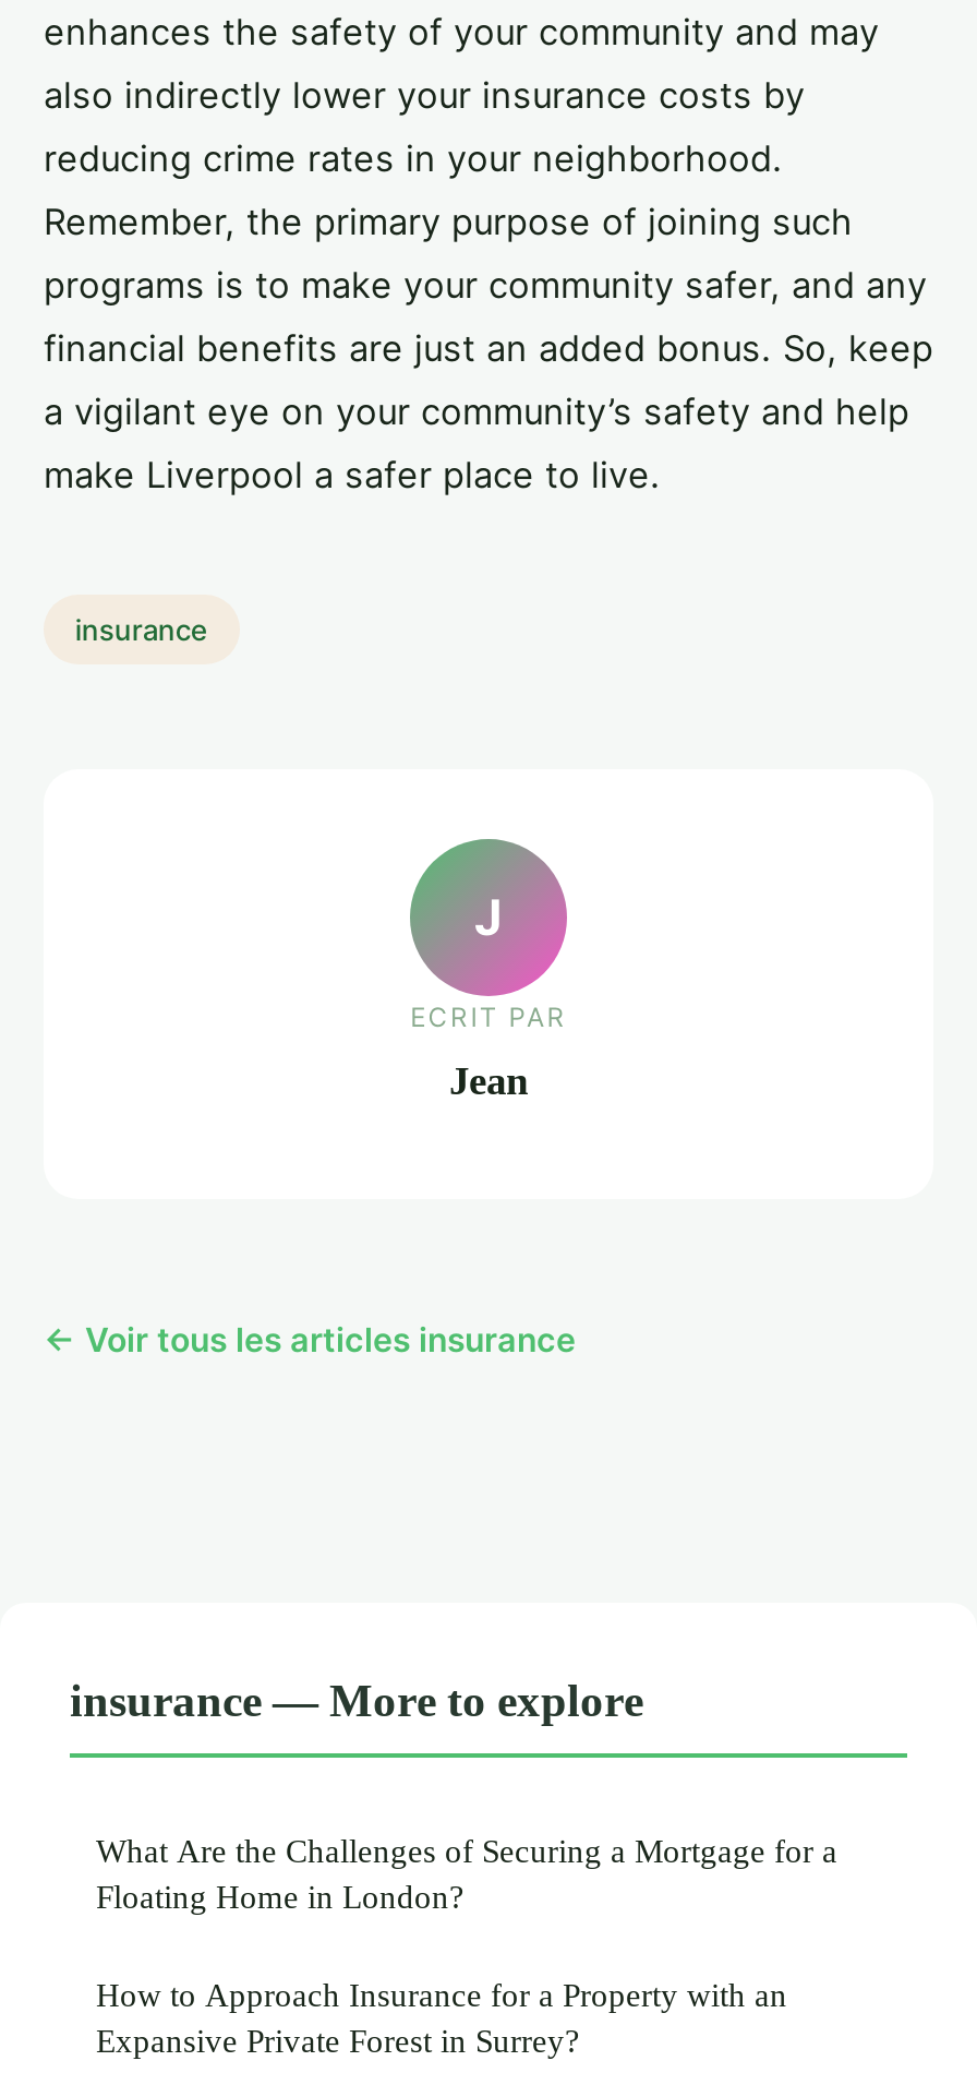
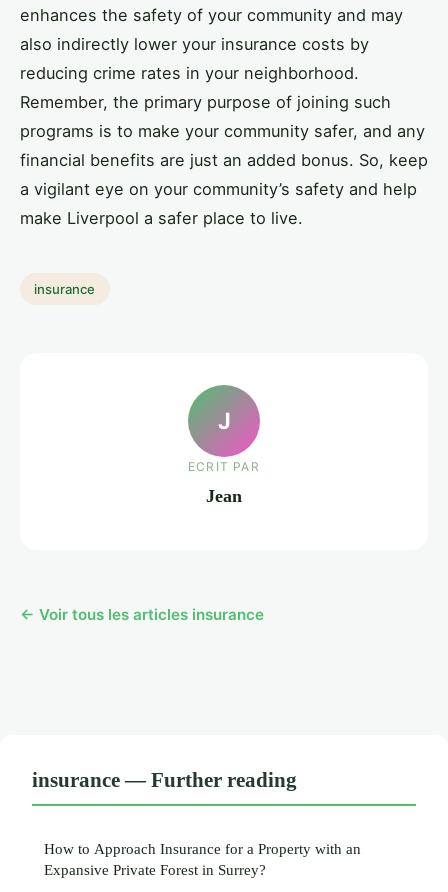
- insurance — More to explore
- What Are the Challenges of Securing a Mortgage for a
- Floating Home in London?
+ insurance — Further reading
